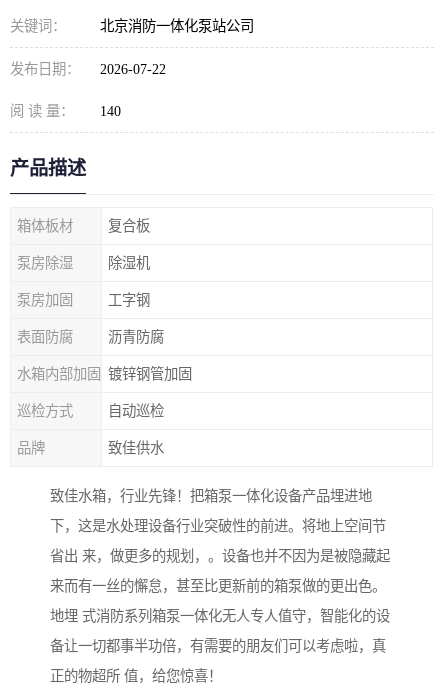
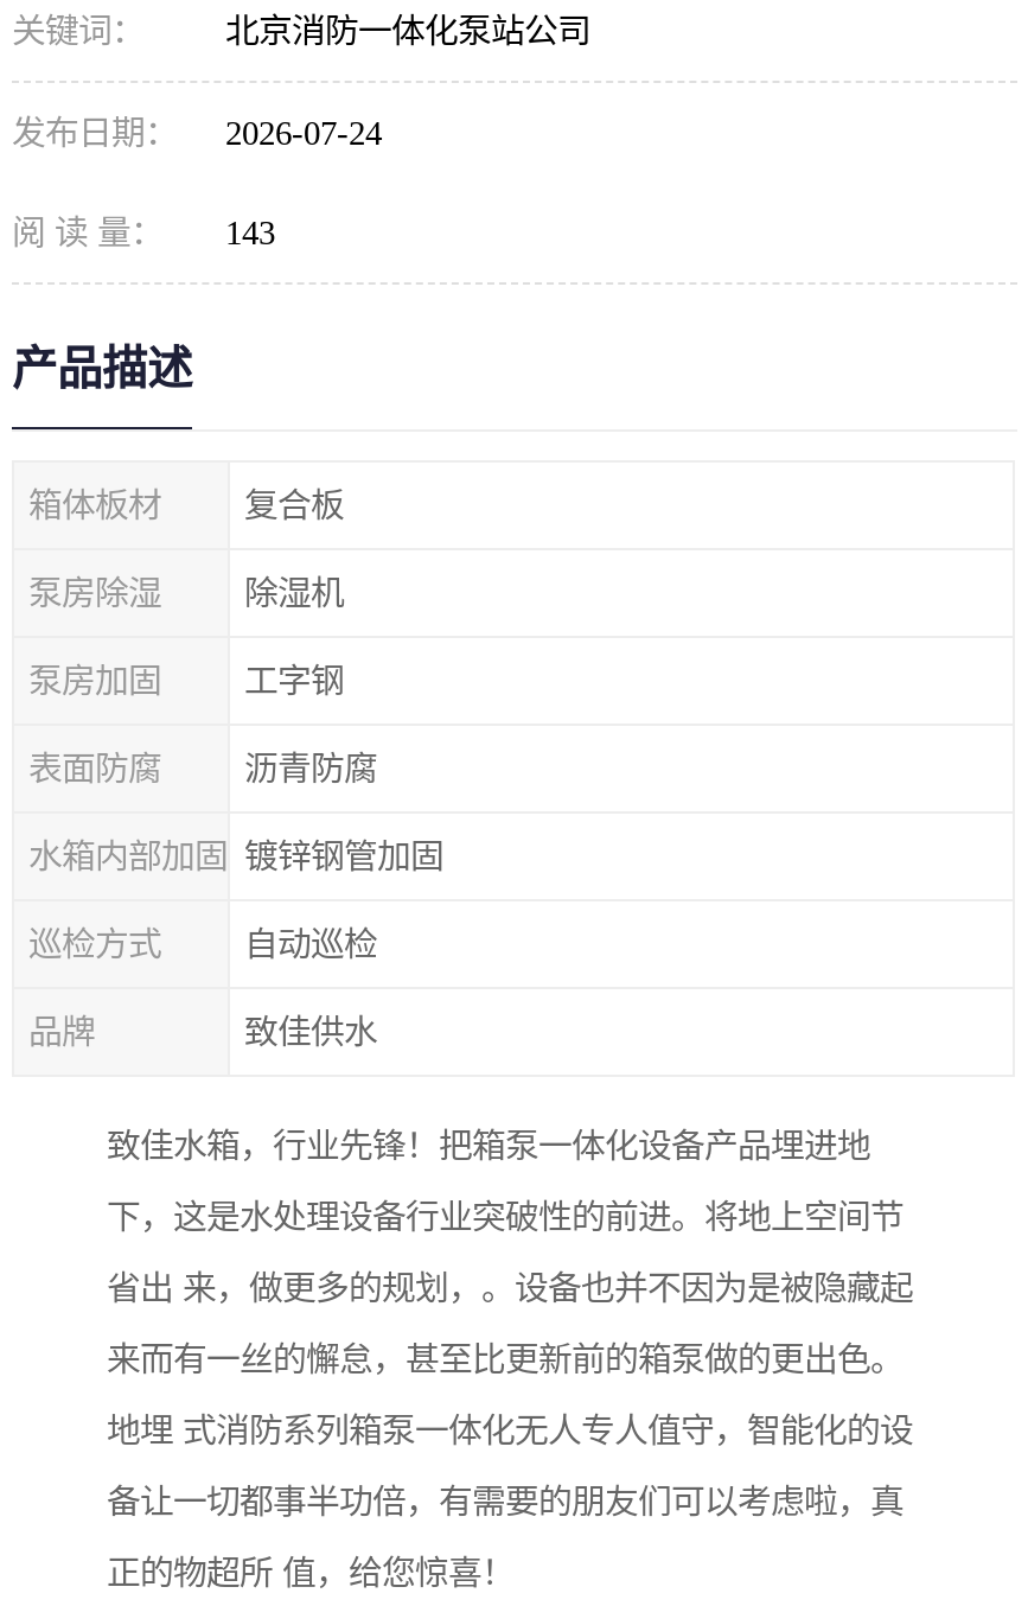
- 发布日期： 2026-07-22
+ 发布日期： 2026-07-24

- 阅 读 量： 140
+ 阅 读 量： 143
